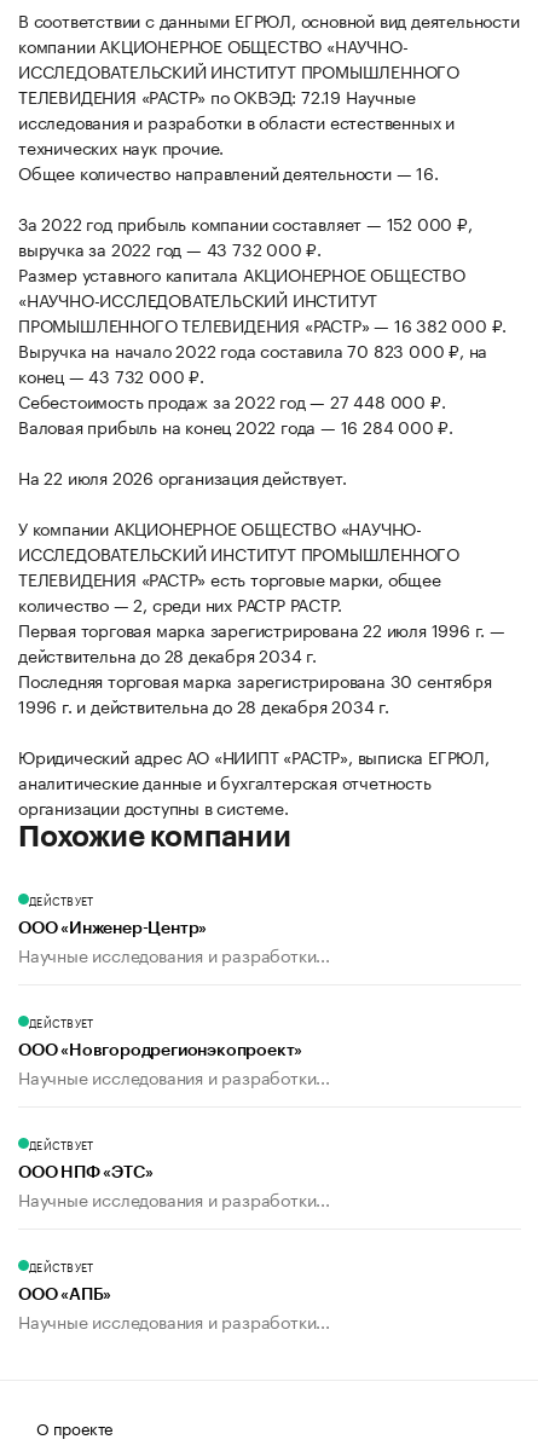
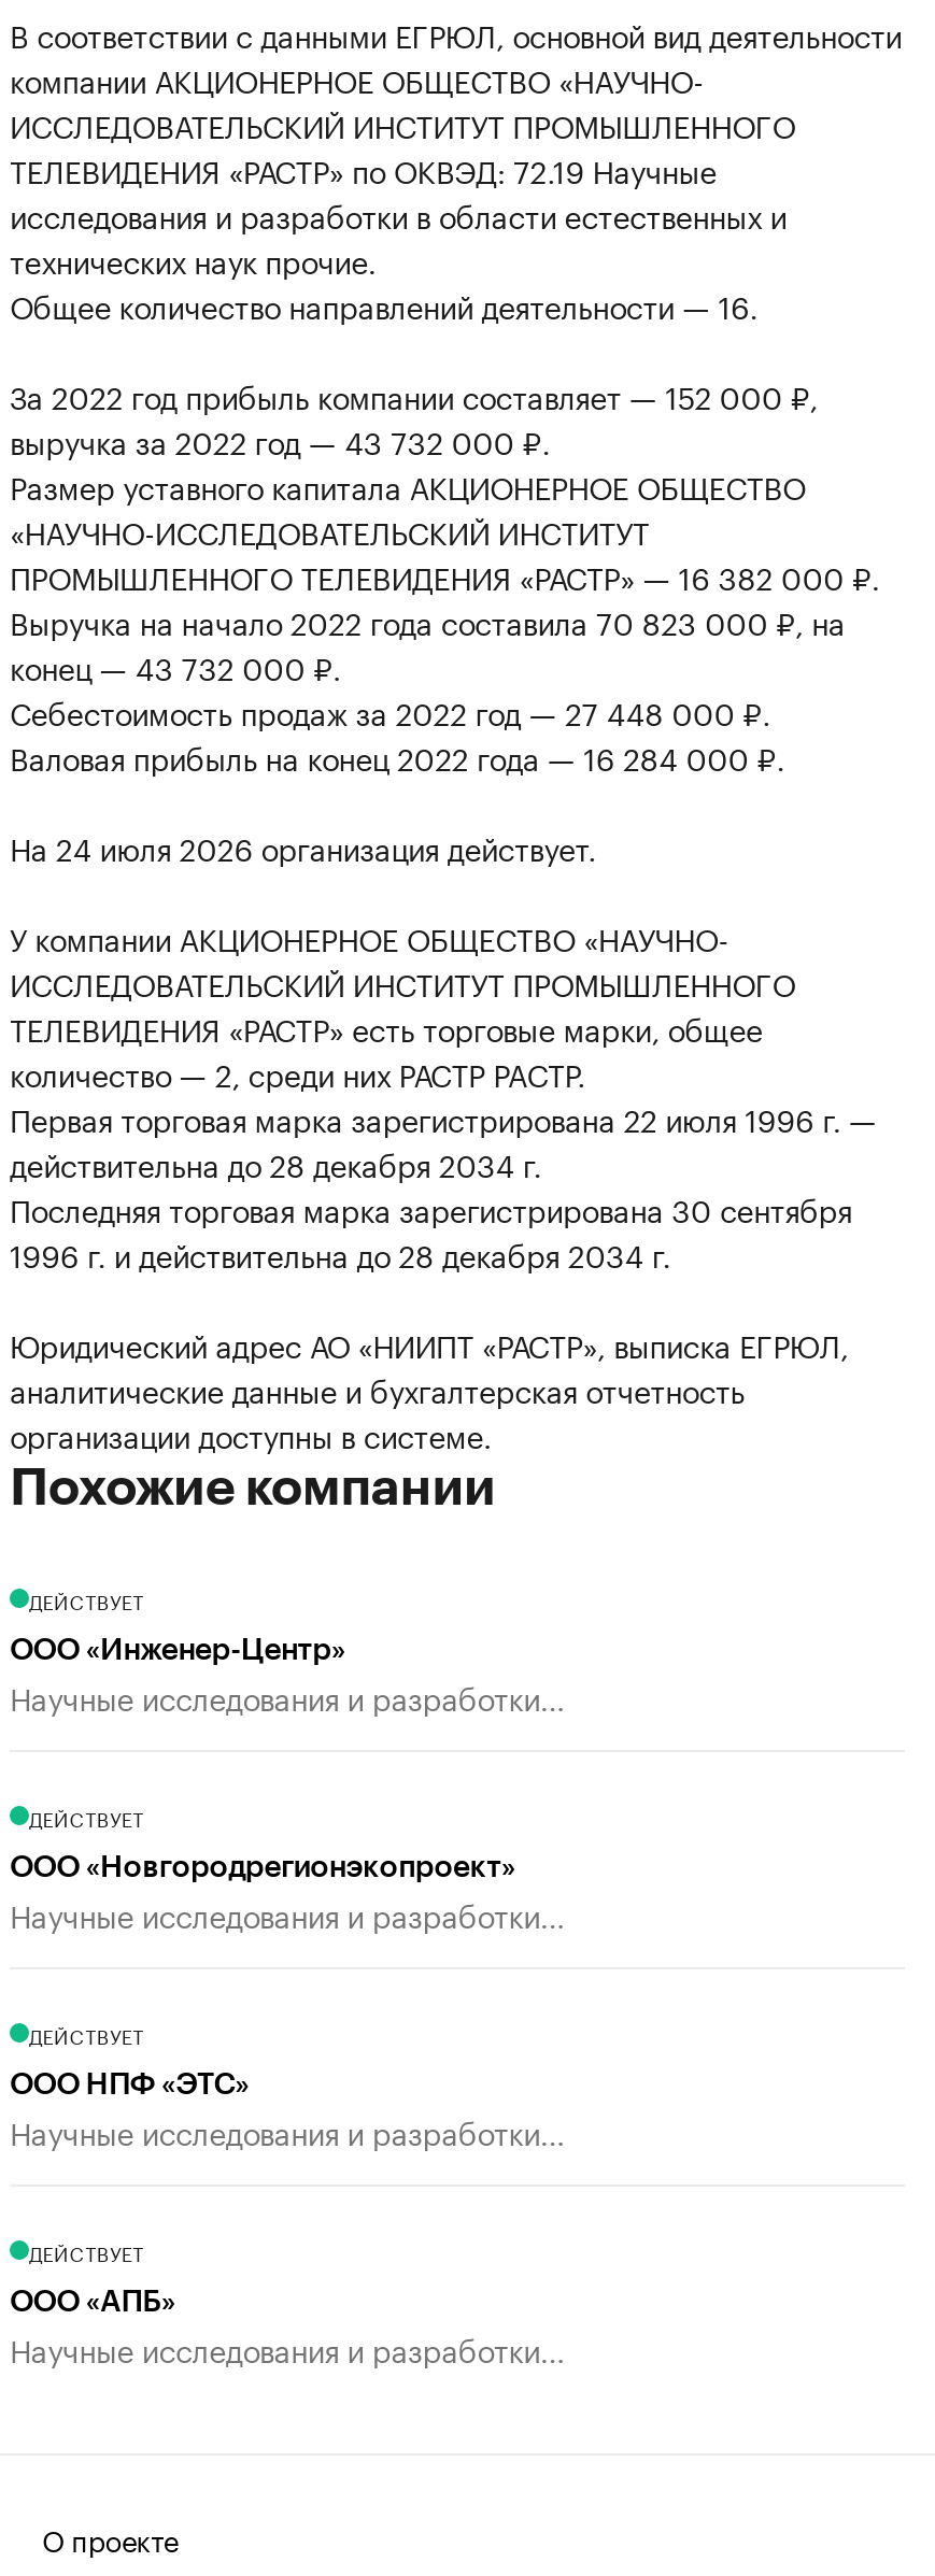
- На 22 июля 2026 организация действует.
+ На 24 июля 2026 организация действует.
